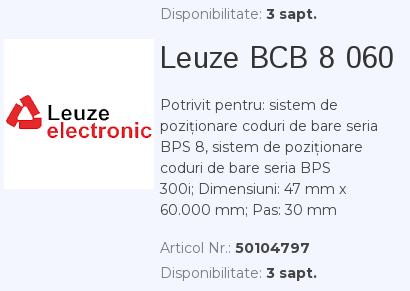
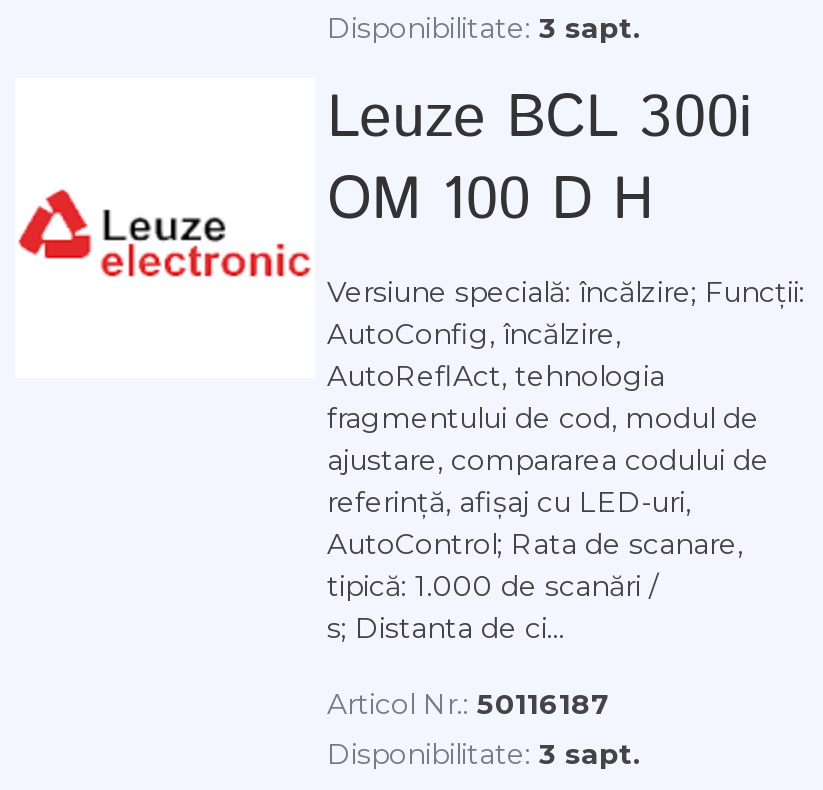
- Leuze BCB 8 060
- Potrivit pentru: sistem de
- poziționare coduri de bare seria
- BPS 8, sistem de poziționare
- coduri de bare seria BPS
- 300i; Dimensiuni: 47 mm x
- 60.000 mm; Pas: 30 mm
+ Leuze BCL 300i
+ OM 100 D H
+ Versiune specială: încălzire; Funcții:
+ AutoConfig, încălzire,
+ AutoReflAct, tehnologia
+ fragmentului de cod, modul de
+ ajustare, compararea codului de
+ referință, afișaj cu LED-uri,
+ AutoControl; Rata de scanare,
+ tipică: 1.000 de scanări /
+ s; Distanta de ci...

- Articol Nr.: 50104797
+ Articol Nr.: 50116187
